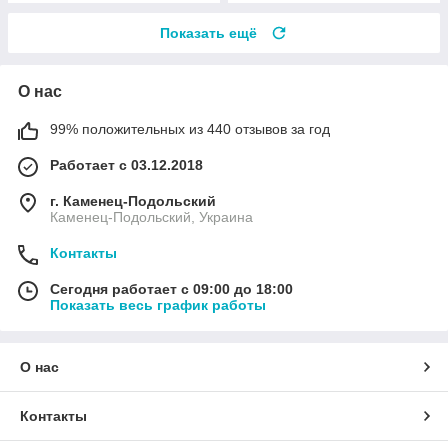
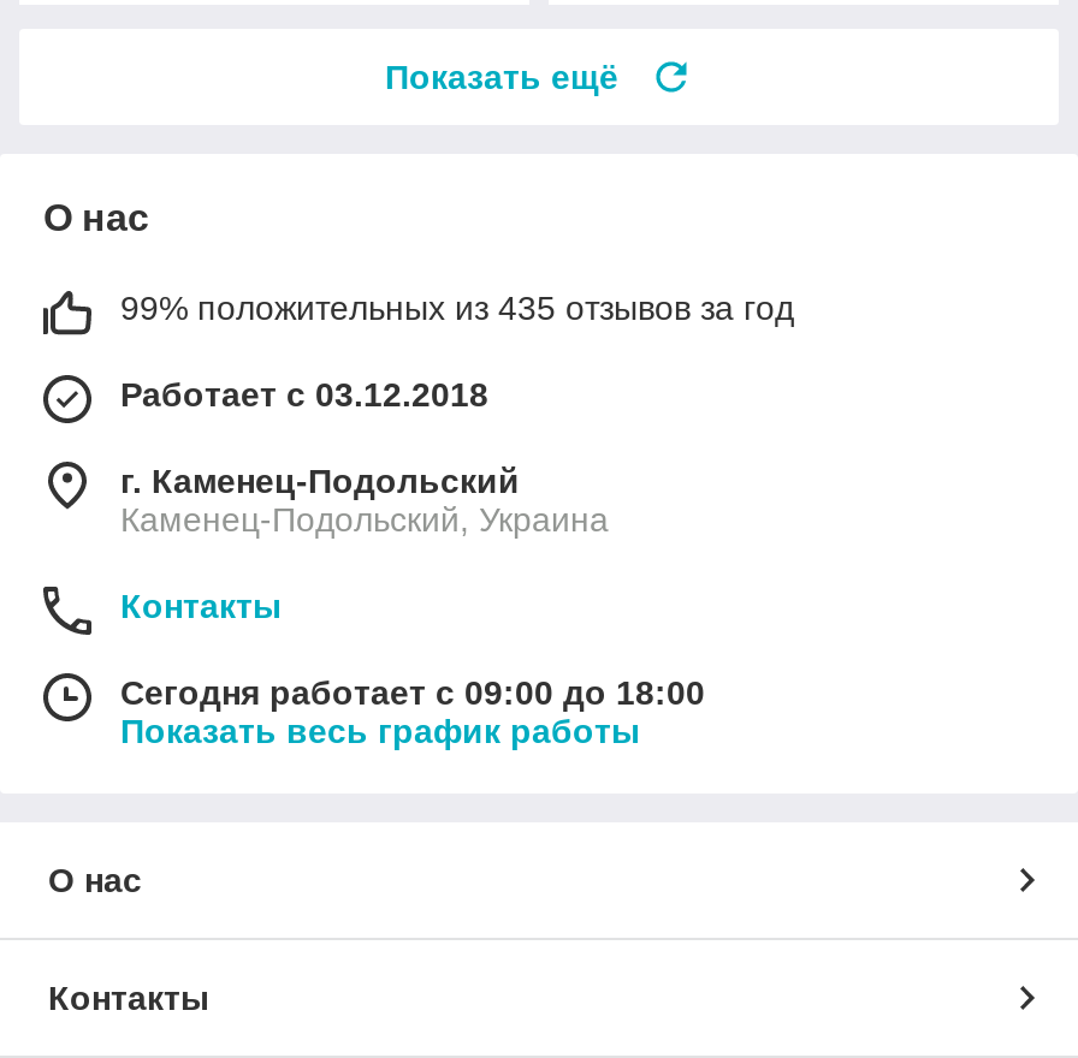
- 99% положительных из 440 отзывов за год
+ 99% положительных из 435 отзывов за год
